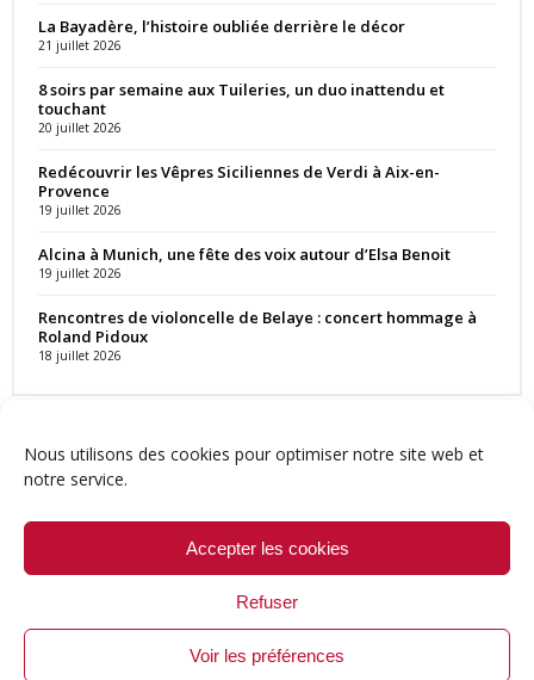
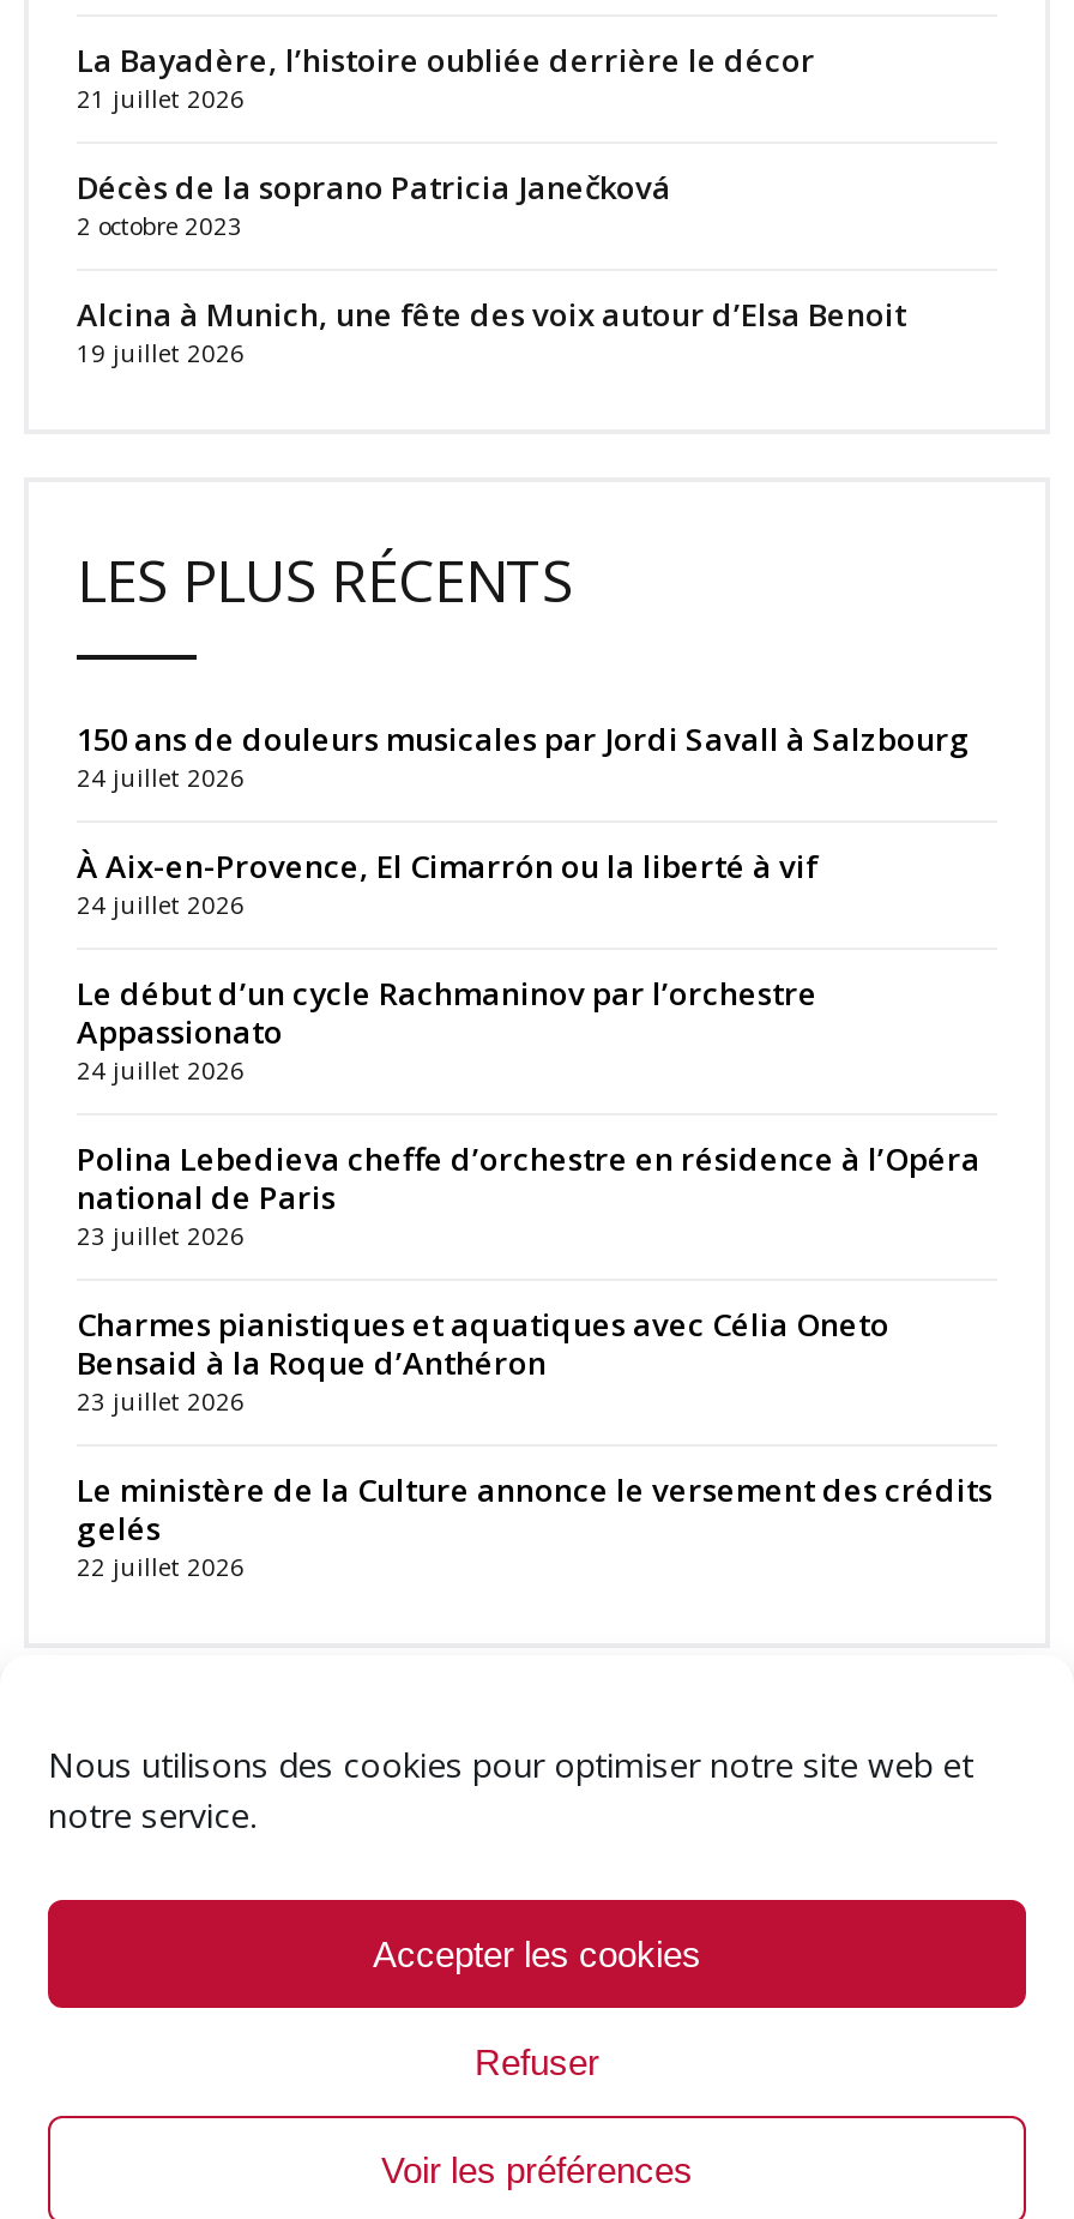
- 8 soirs par semaine aux Tuileries, un duo inattendu et
- touchant
- 20 juillet 2026
- Redécouvrir les Vêpres Siciliennes de Verdi à Aix-en-
- Provence
- 19 juillet 2026
+ Décès de la soprano Patricia Janečková
+ 2 octobre 2023

moved up: Alcina à Munich, une fête des voix autour d’Elsa Benoit | 19 juillet 2026

- Rencontres de violoncelle de Belaye : concert hommage à
- Roland Pidoux
- 18 juillet 2026
+ LES PLUS RÉCENTS
+ 150 ans de douleurs musicales par Jordi Savall à Salzbourg
+ 24 juillet 2026
+ À Aix-en-Provence, El Cimarrón ou la liberté à vif
+ 24 juillet 2026
+ Le début d’un cycle Rachmaninov par l’orchestre
+ Appassionato
+ 24 juillet 2026
+ Polina Lebedieva cheffe d’orchestre en résidence à l’Opéra
+ national de Paris
+ 23 juillet 2026
+ Charmes pianistiques et aquatiques avec Célia Oneto
+ Bensaid à la Roque d’Anthéron
+ 23 juillet 2026
+ Le ministère de la Culture annonce le versement des crédits
+ gelés
+ 22 juillet 2026
